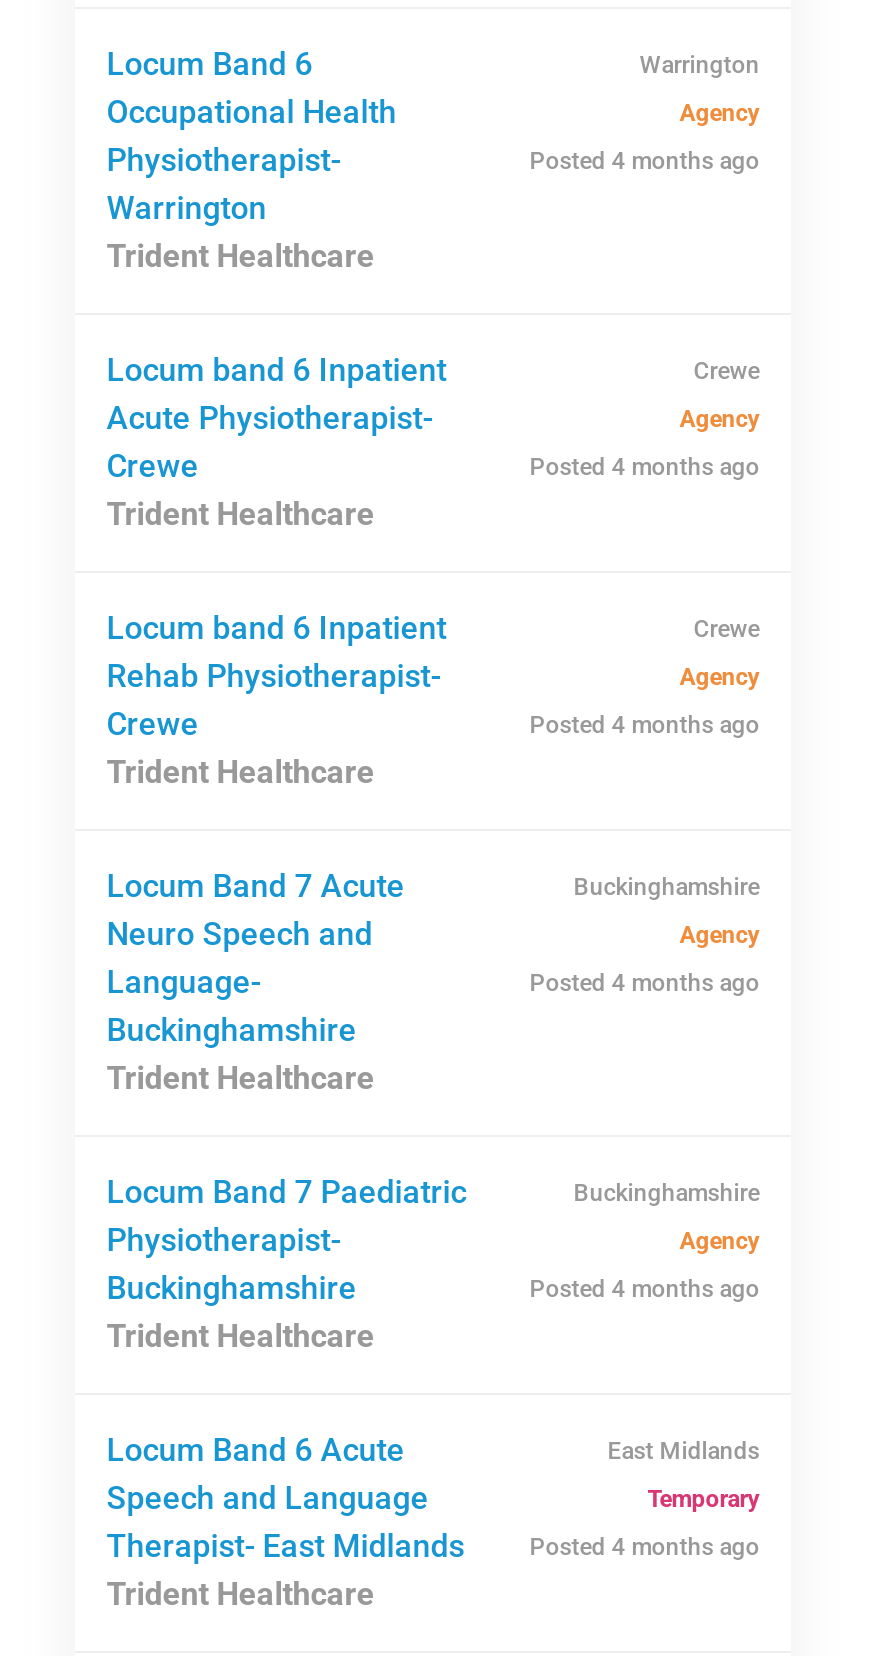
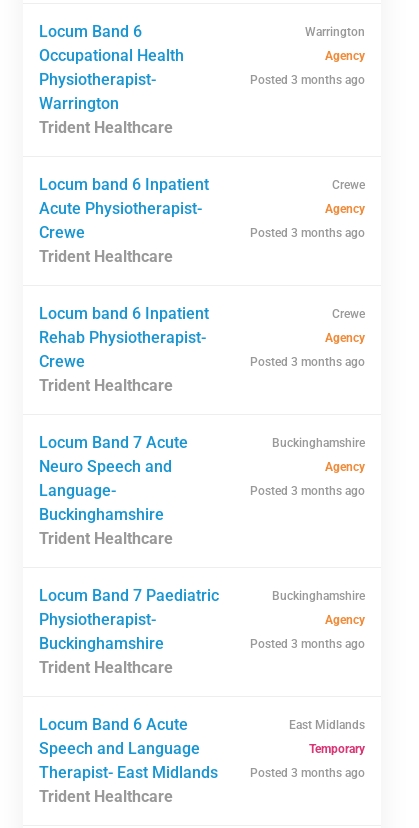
- Posted 4 months ago
+ Posted 3 months ago

- Posted 4 months ago
+ Posted 3 months ago

- Posted 4 months ago
+ Posted 3 months ago

- Posted 4 months ago
+ Posted 3 months ago

- Posted 4 months ago
+ Posted 3 months ago

- Posted 4 months ago
+ Posted 3 months ago
